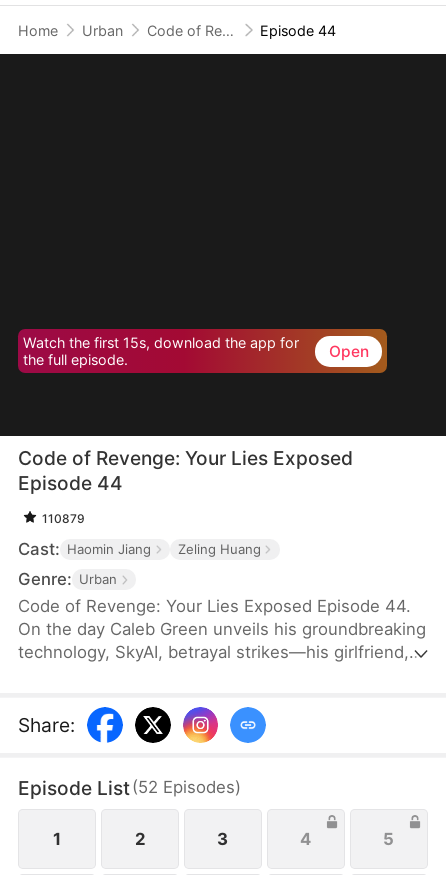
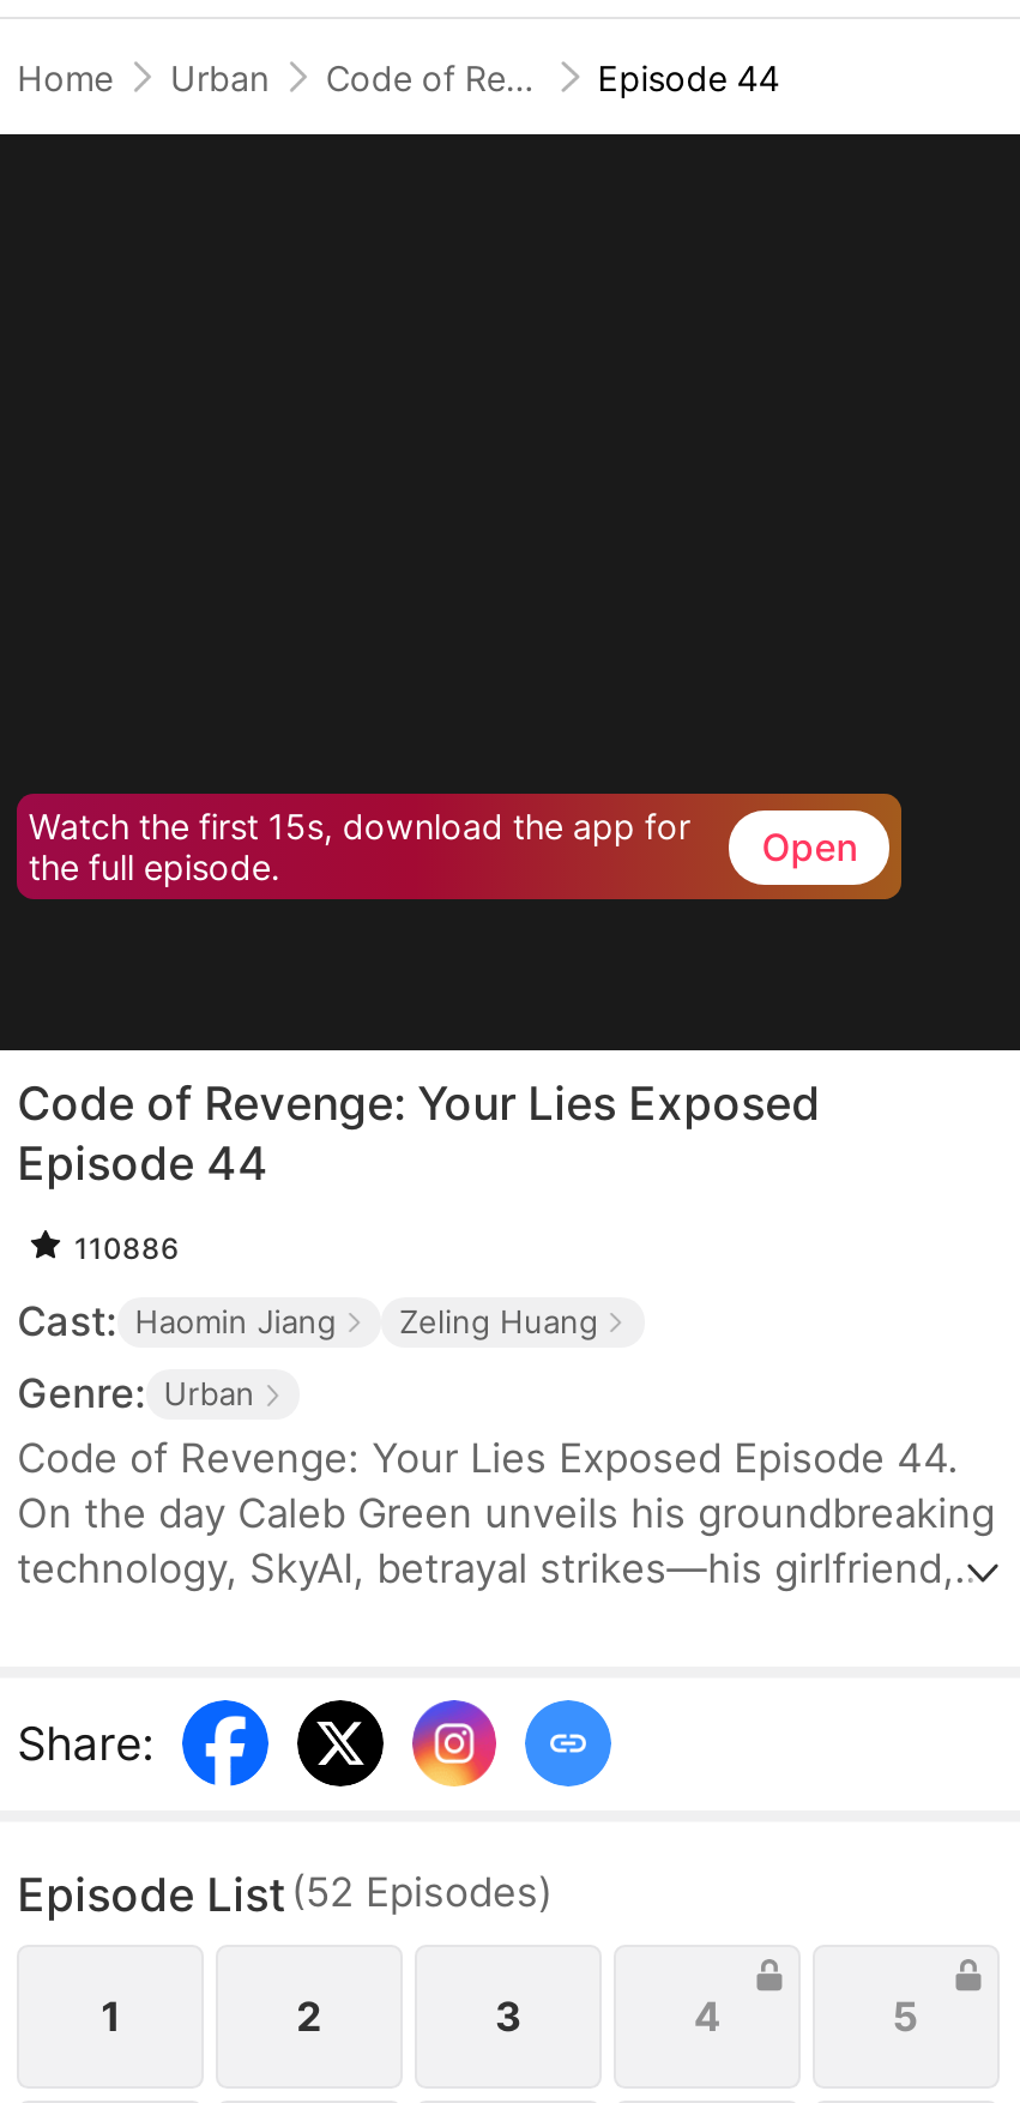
- 110879
+ 110886
